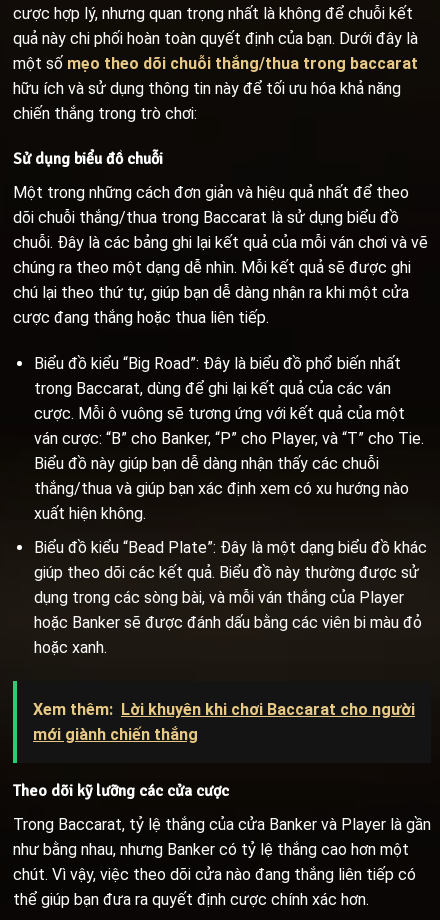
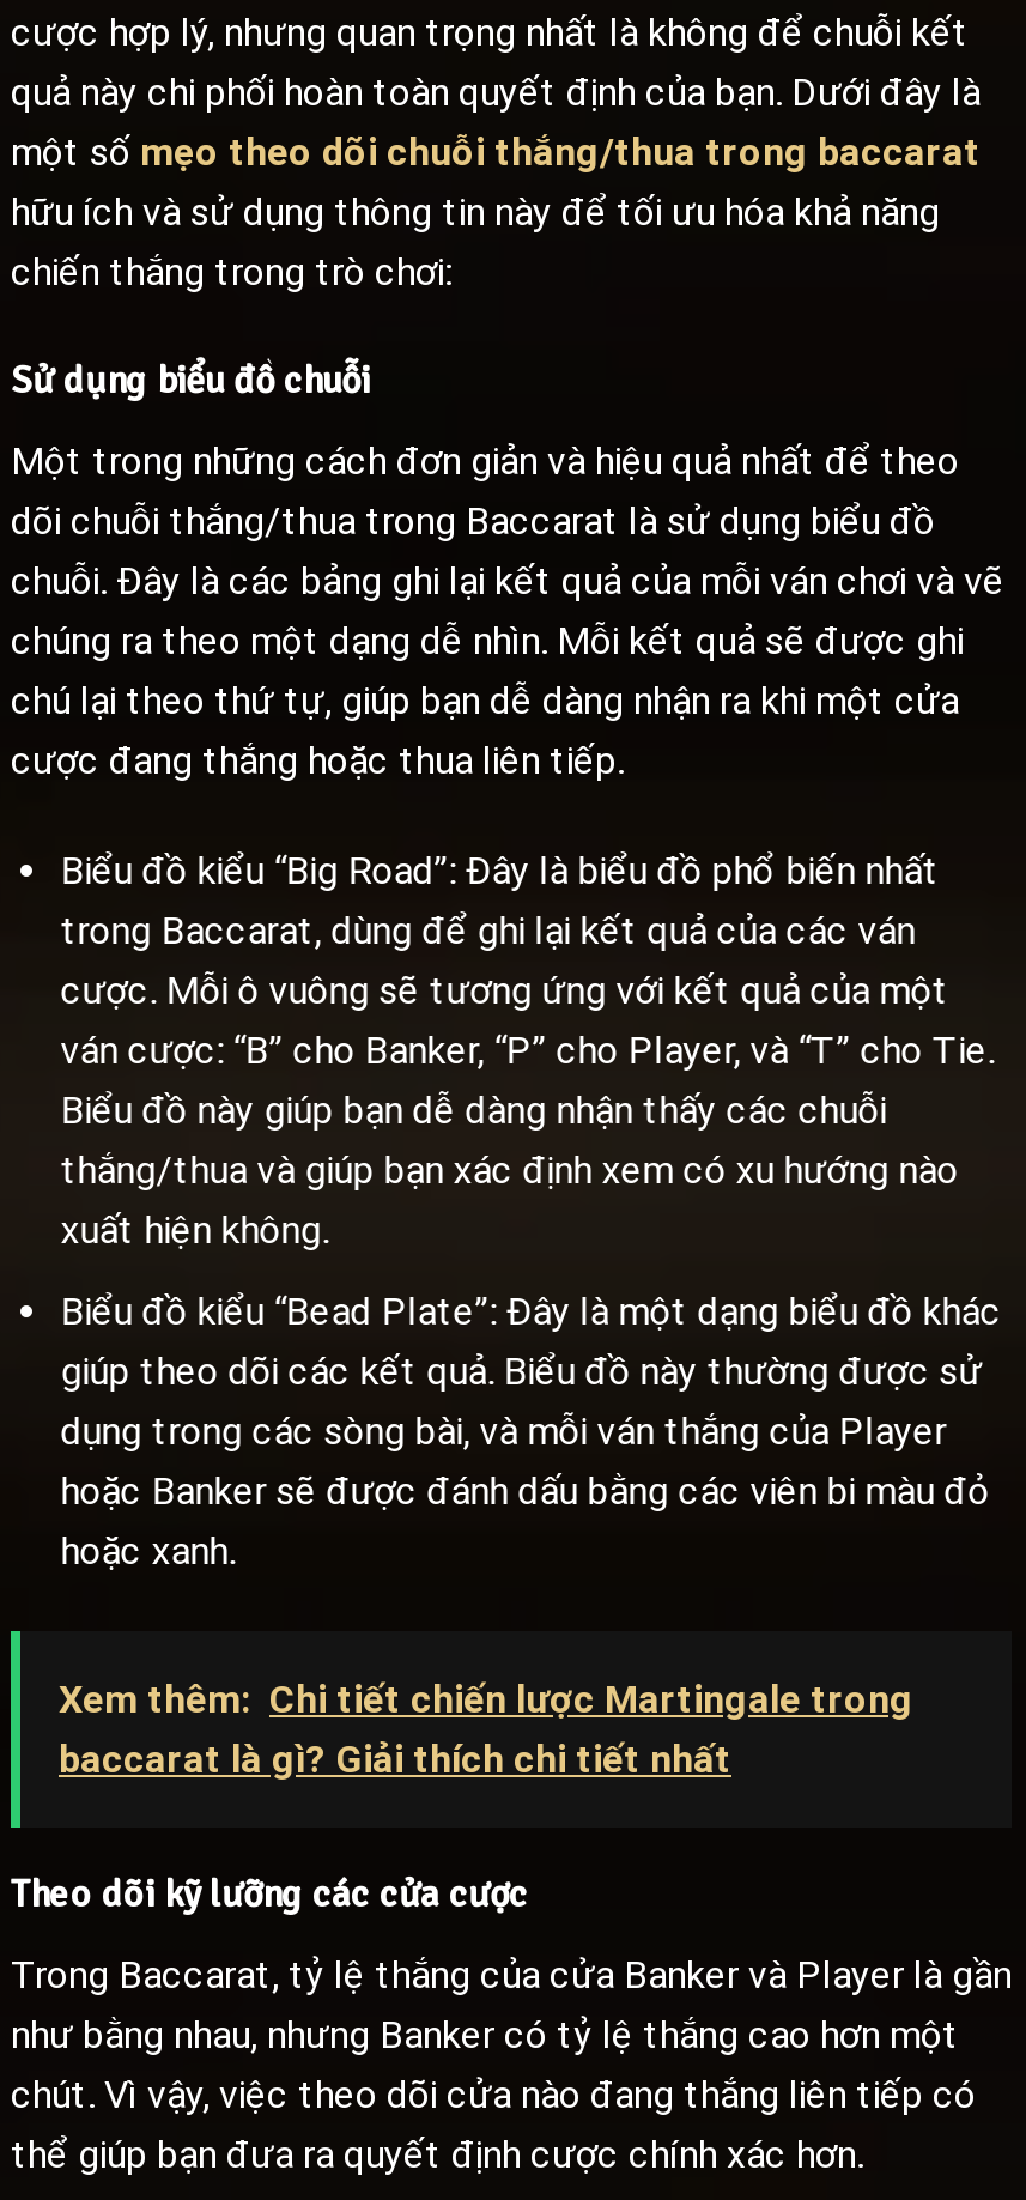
- Xem thêm: Lời khuyên khi chơi Baccarat cho người
- mới giành chiến thắng
+ Xem thêm: Chi tiết chiến lược Martingale trong
+ baccarat là gì? Giải thích chi tiết nhất
